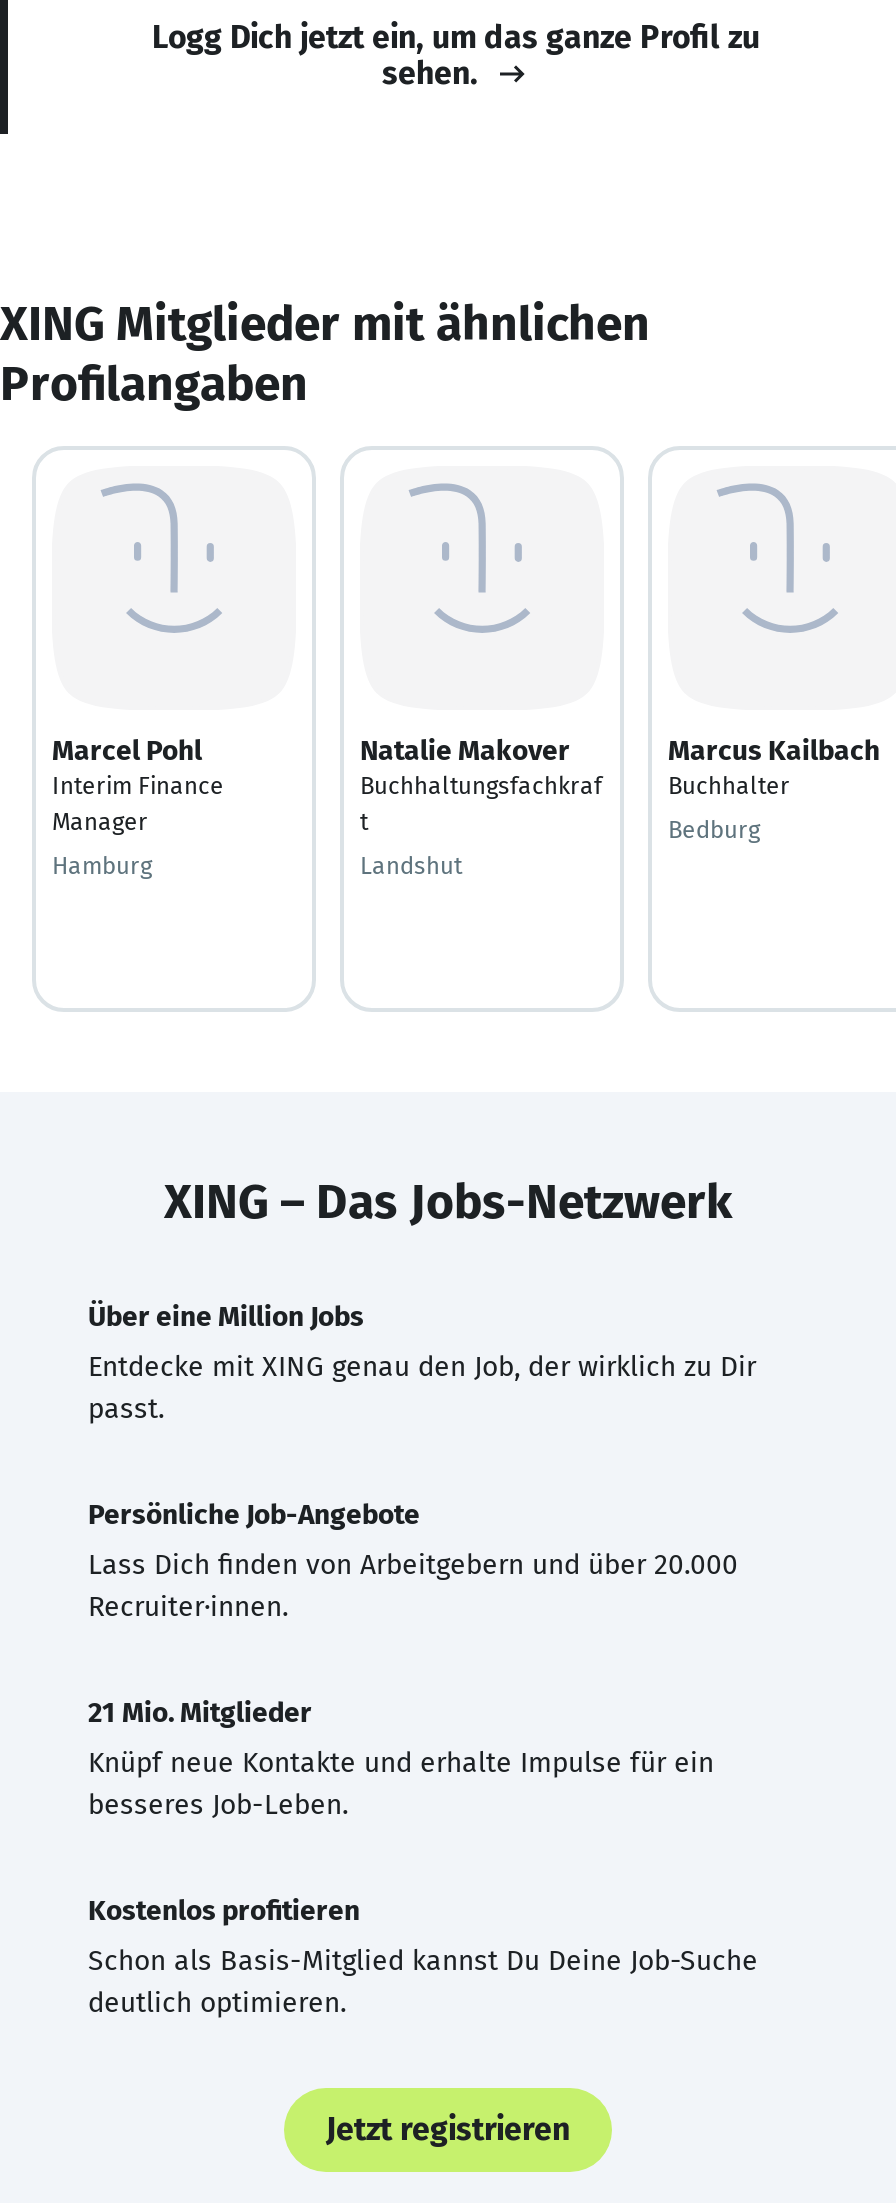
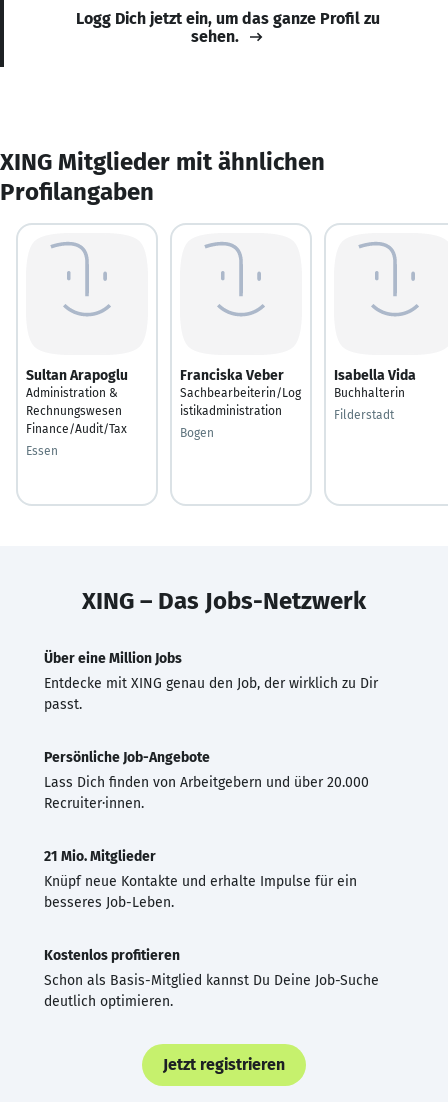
- Marcel Pohl
- Interim Finance
- Manager
+ Sultan Arapoglu
+ Administration &
+ Rechnungswesen
+ Finance/Audit/Tax

- Natalie Makover
- Buchhaltungsfachkraf
- t
+ Franciska Veber
+ Sachbearbeiterin/Log
+ istikadministration

- Marcus Kailbach
- Buchhalter
+ Isabella Vida
+ Buchhalterin

- Bedburg
+ Filderstadt

- Hamburg
+ Essen

- Landshut
+ Bogen
